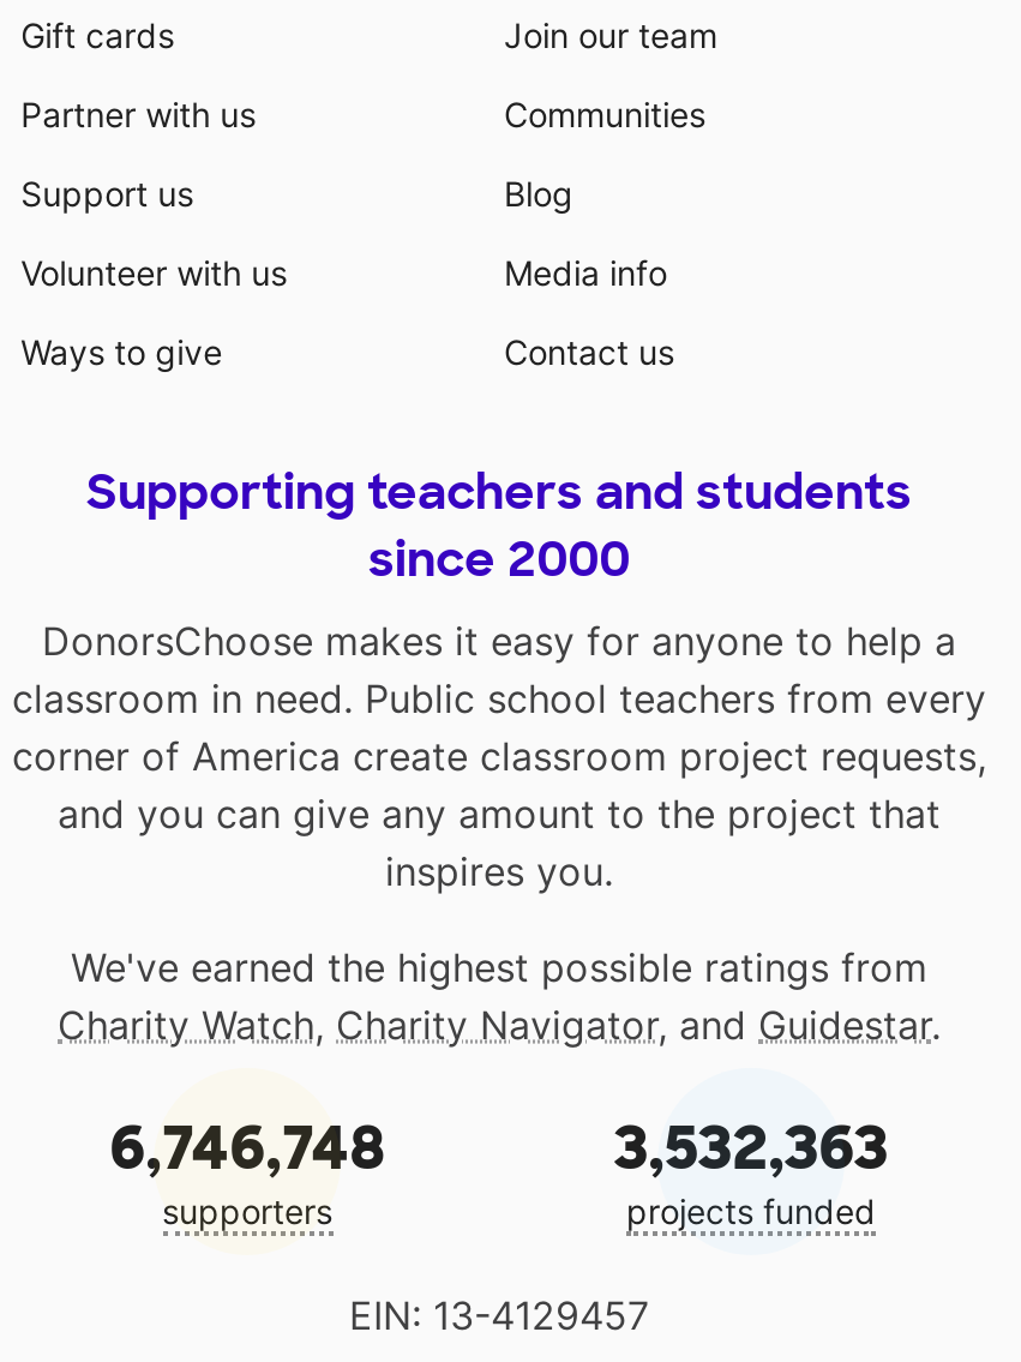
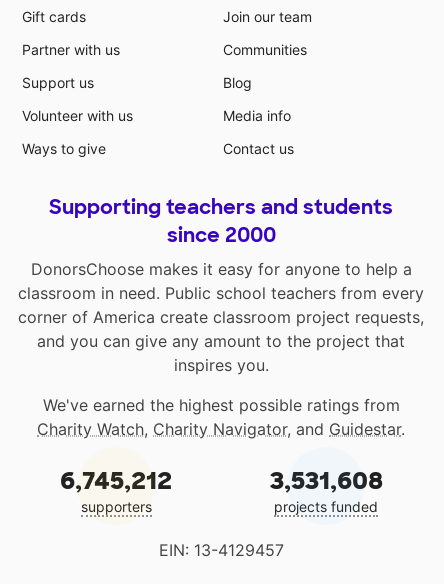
- 6,746,748
+ 6,745,212

- 3,532,363
+ 3,531,608
